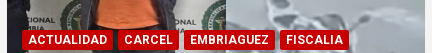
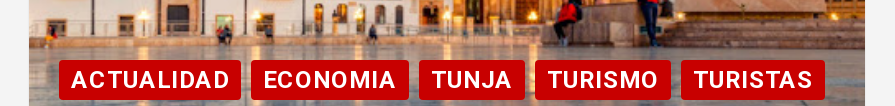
- CARCEL
- EMBRIAGUEZ
- FISCALIA
+ ECONOMIA
+ TUNJA
+ TURISMO
+ TURISTAS
